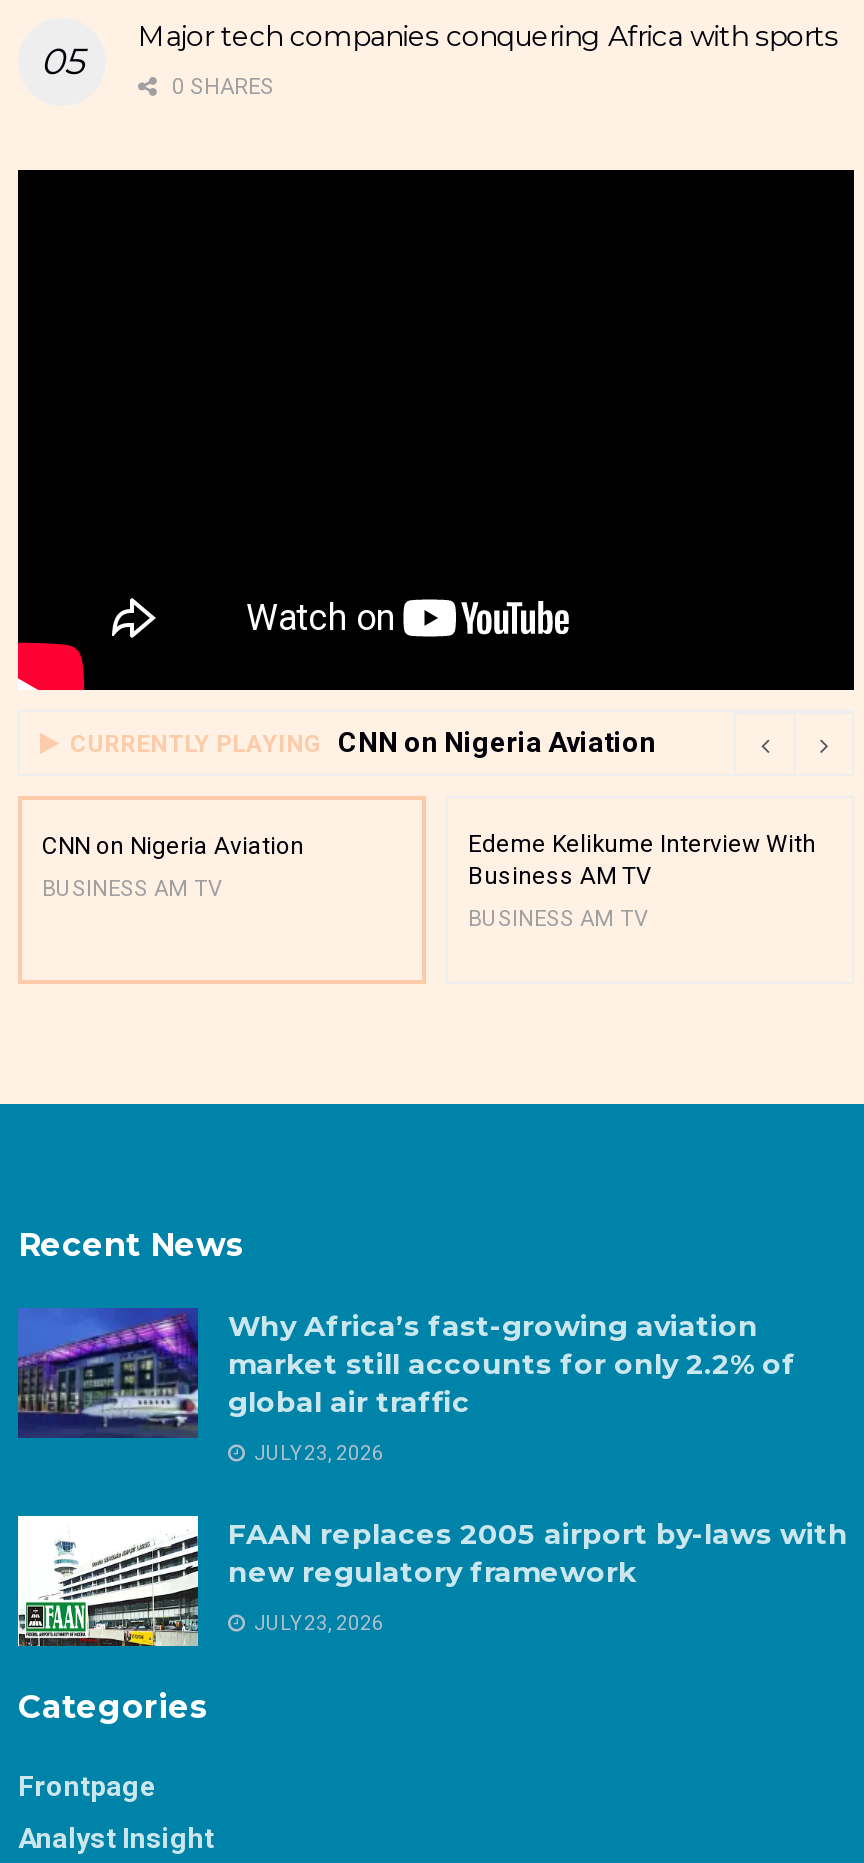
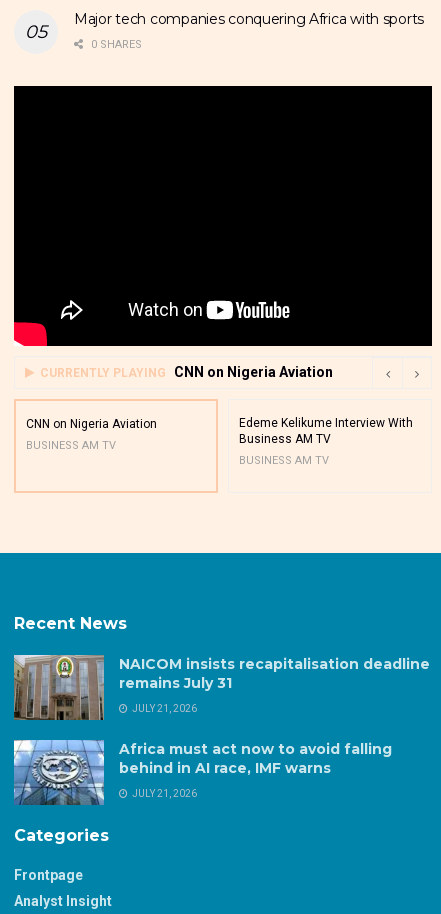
- [image]
- Why Africa’s fast-growing aviation
- market still accounts for only 2.2% of
- global air traffic
+ [image]
+ NAICOM insists recapitalisation deadline
+ remains July 31

- JULY 23, 2026
+ JULY 21, 2026

- [image]
- FAAN replaces 2005 airport by-laws with
- new regulatory framework
+ [image]
+ Africa must act now to avoid falling
+ behind in AI race, IMF warns

- JULY 23, 2026
+ JULY 21, 2026
